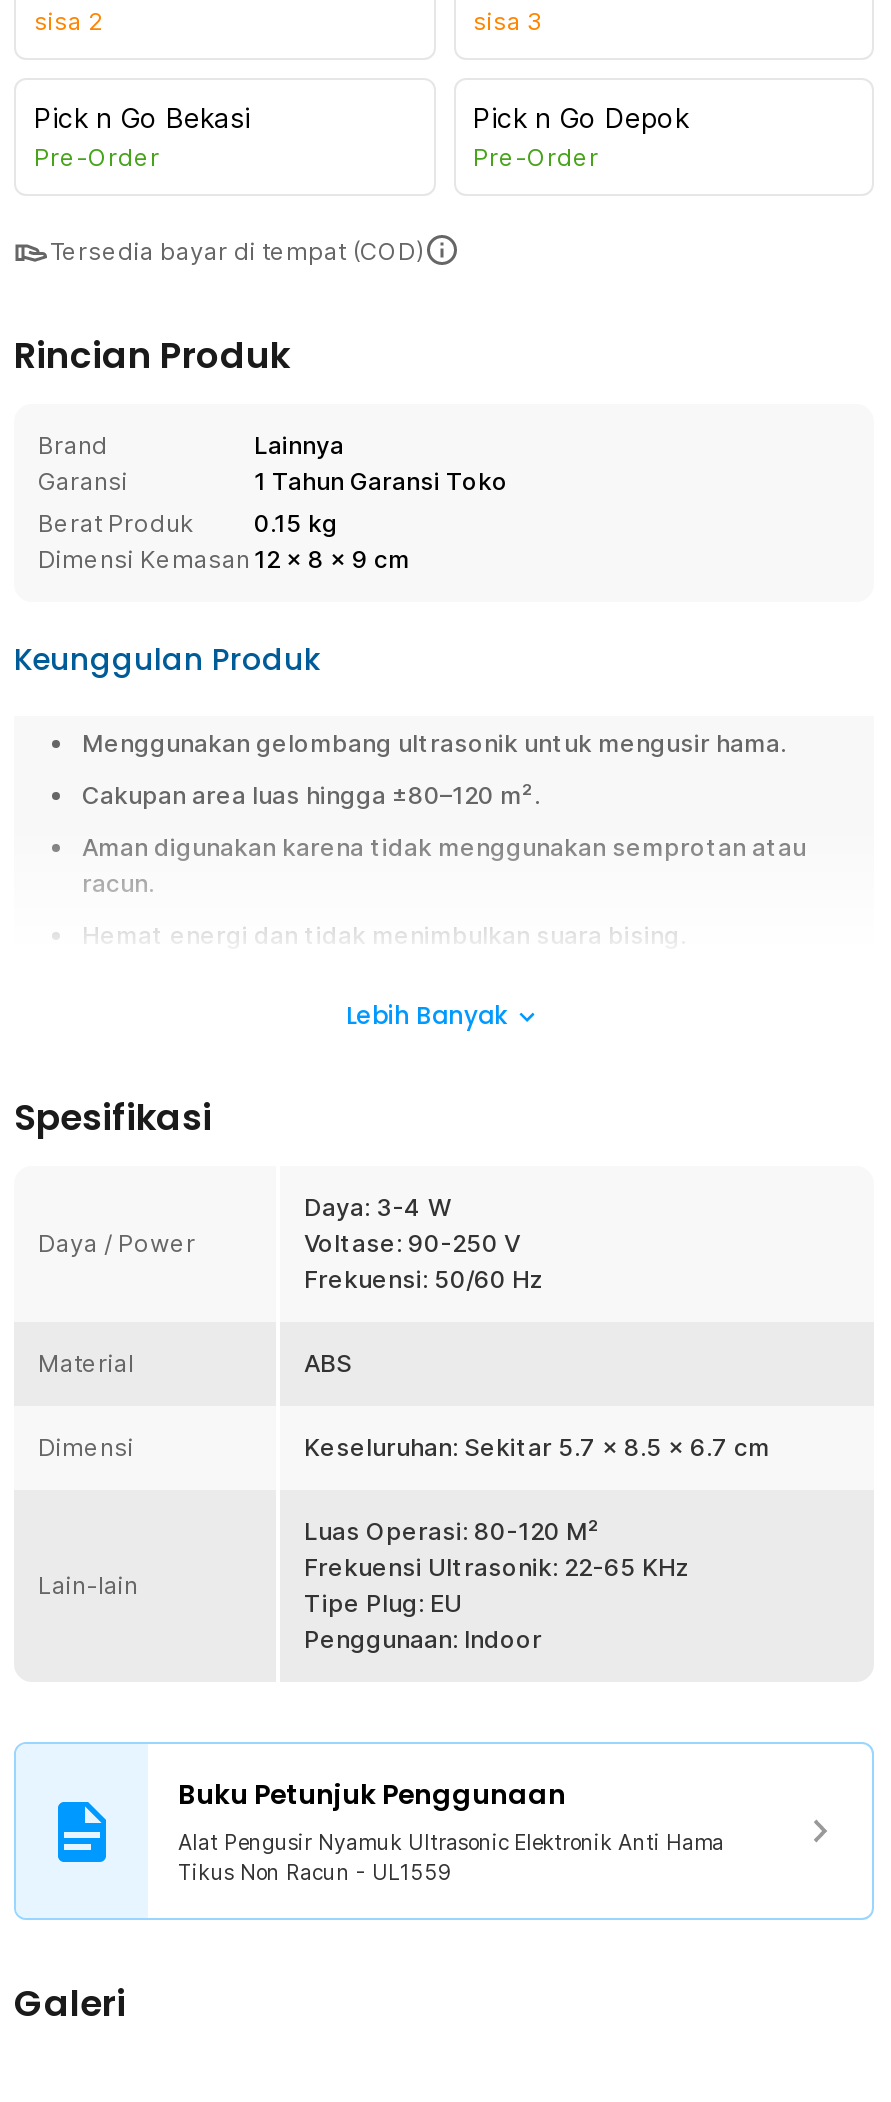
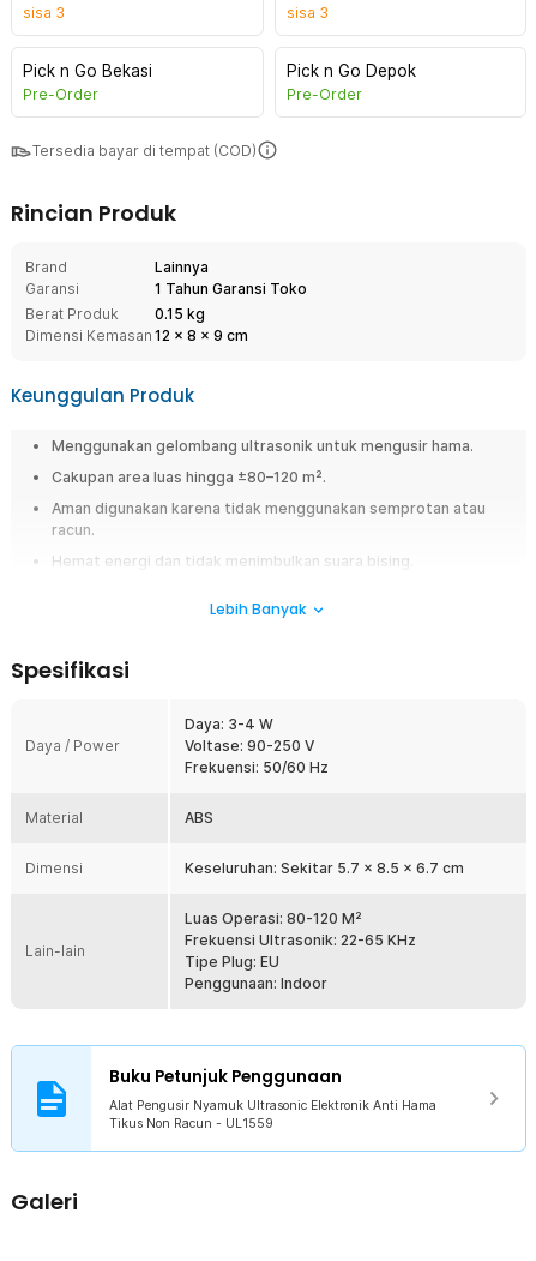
- sisa 2
+ sisa 3
